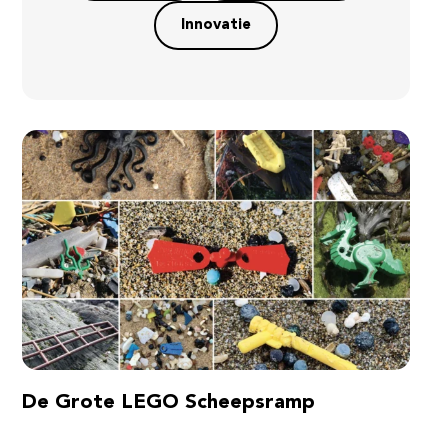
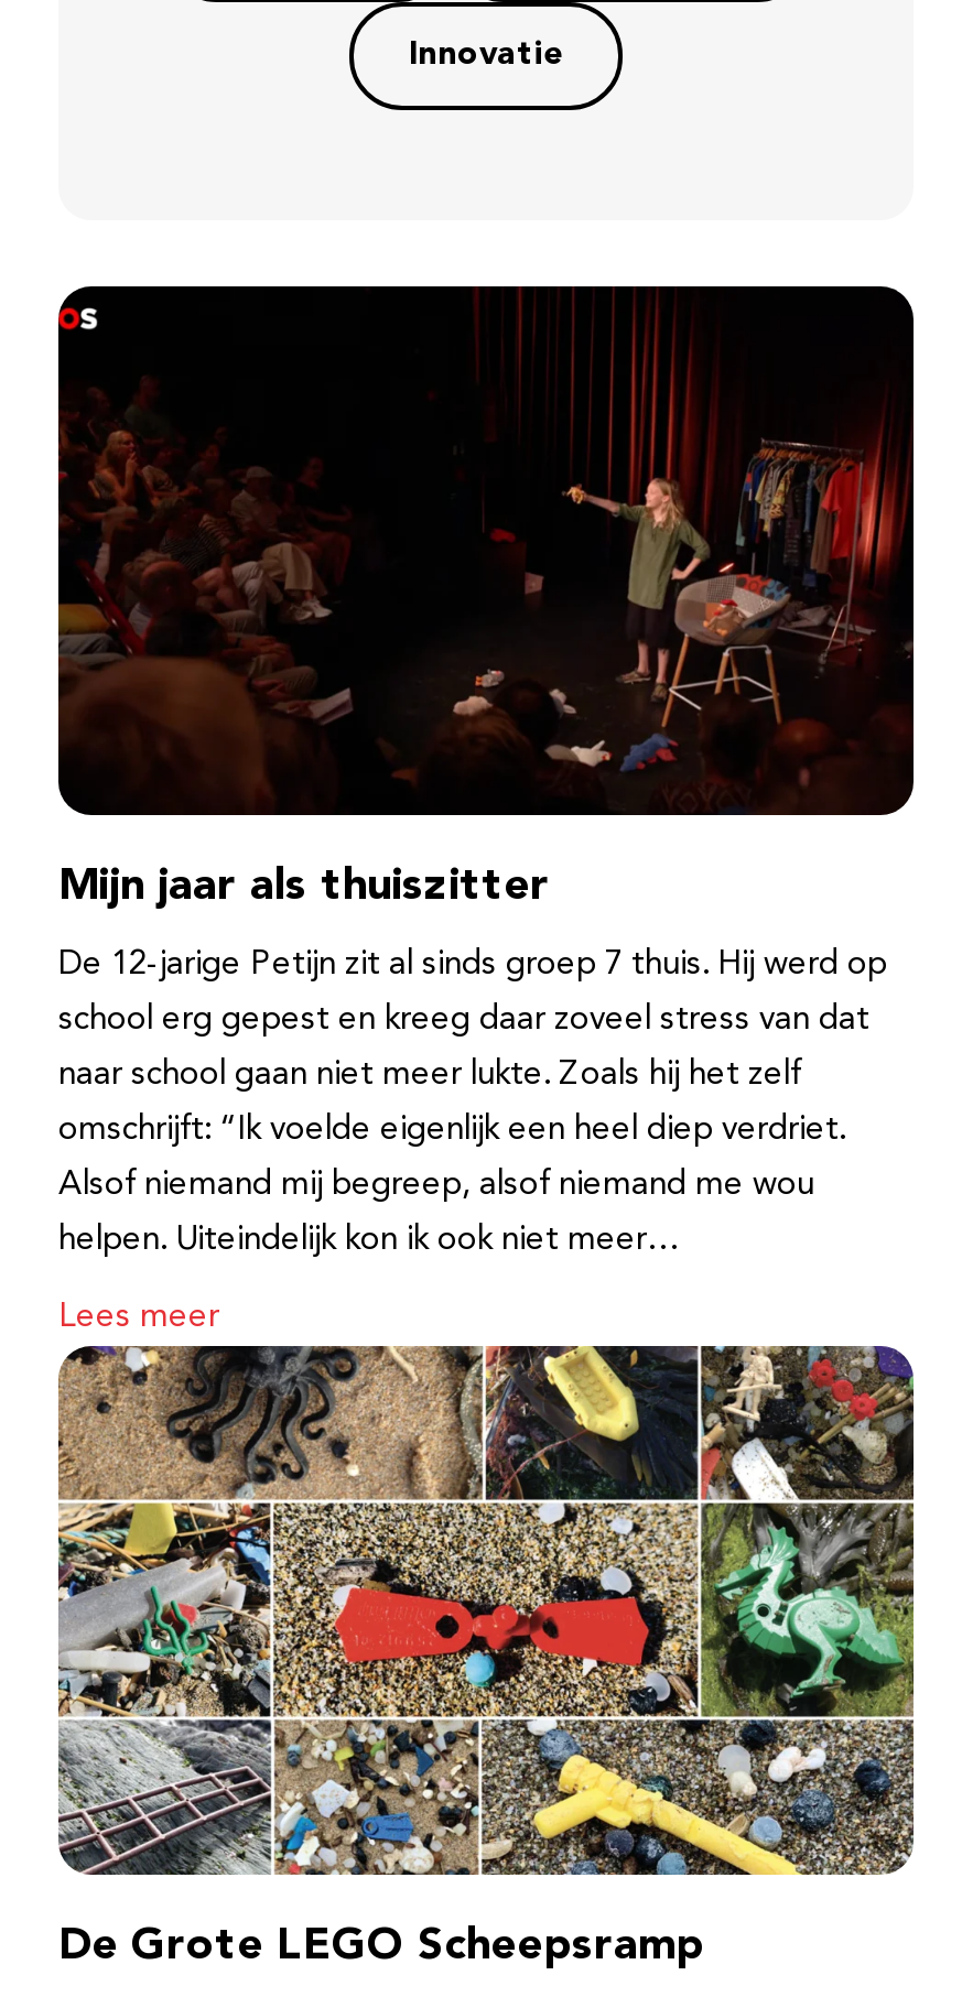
+ [image]
+ Mijn jaar als thuiszitter
+ De 12-jarige Petijn zit al sinds groep 7 thuis. Hij werd op
+ school erg gepest en kreeg daar zoveel stress van dat
+ naar school gaan niet meer lukte. Zoals hij het zelf
+ omschrijft: “Ik voelde eigenlijk een heel diep verdriet.
+ Alsof niemand mij begreep, alsof niemand me wou
+ helpen. Uiteindelijk kon ik ook niet meer…
+ Lees meer
